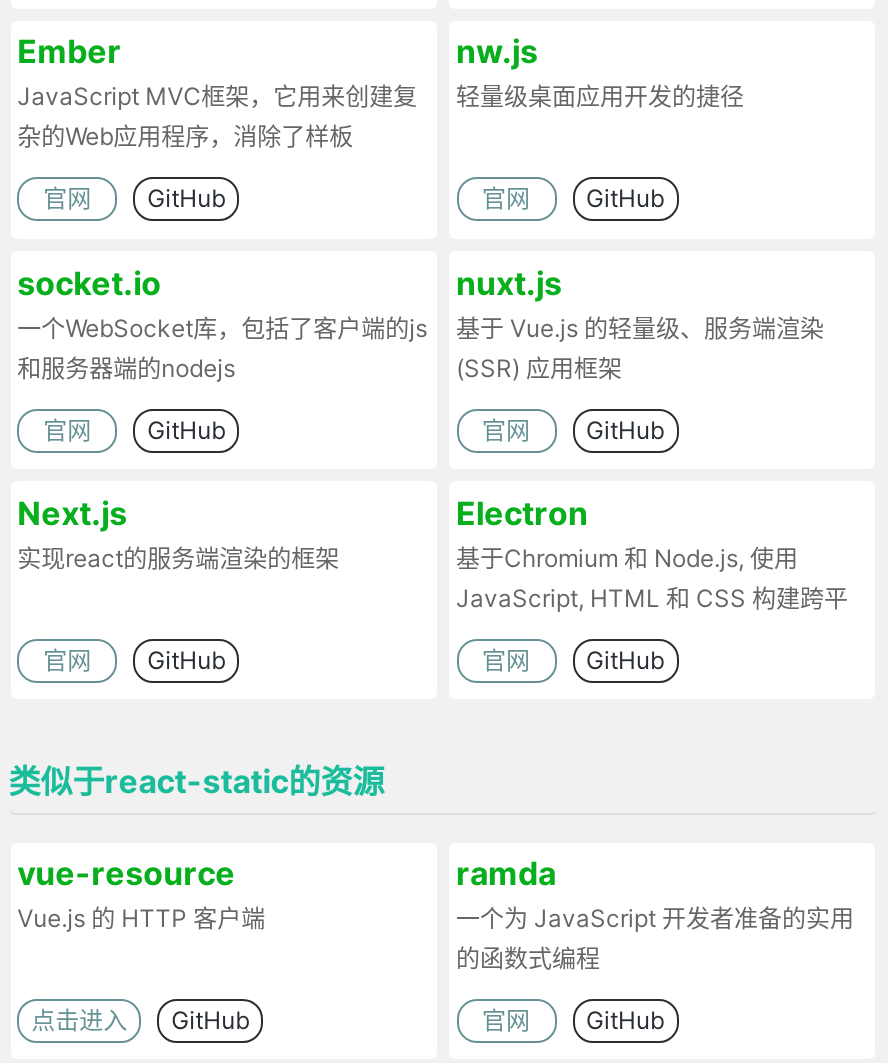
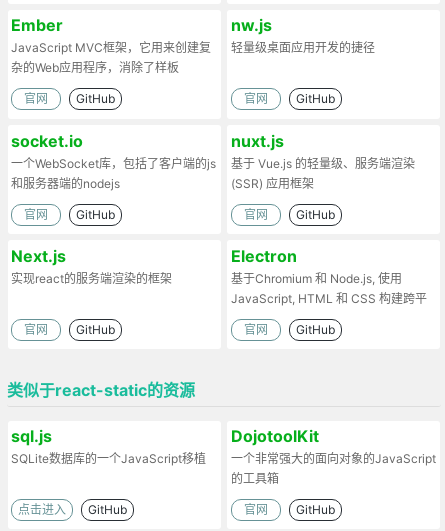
- vue-resource
- Vue.js 的 HTTP 客户端
+ sql.js
+ SQLite数据库的一个JavaScript移植

- ramda
- 一个为 JavaScript 开发者准备的实用
- 的函数式编程
+ DojotoolKit
+ 一个非常强大的面向对象的JavaScript
+ 的工具箱
